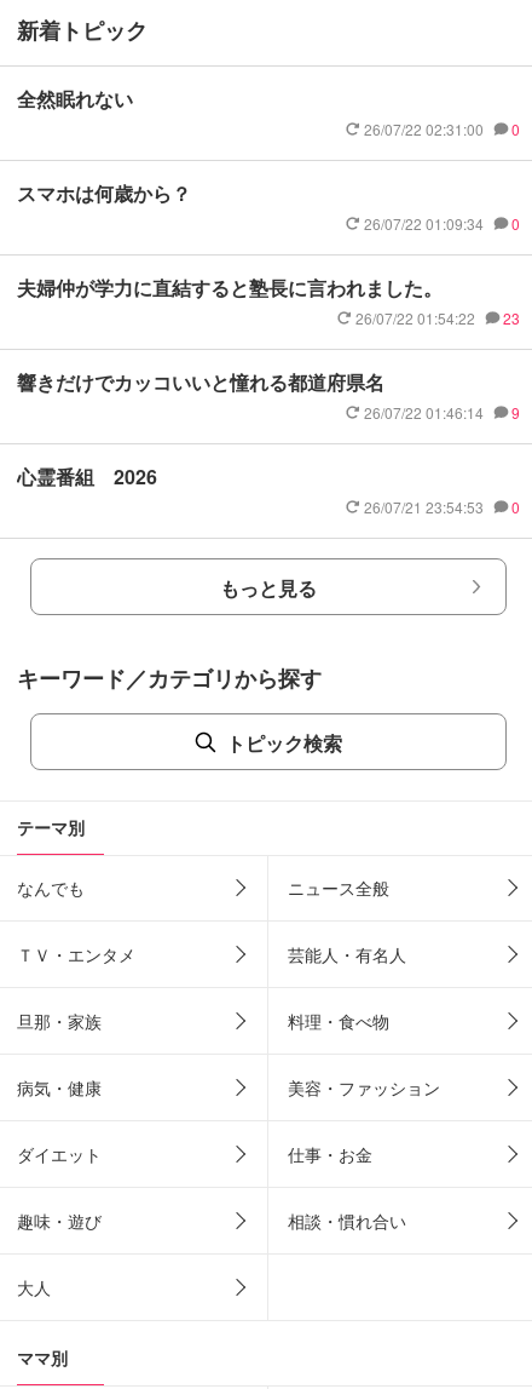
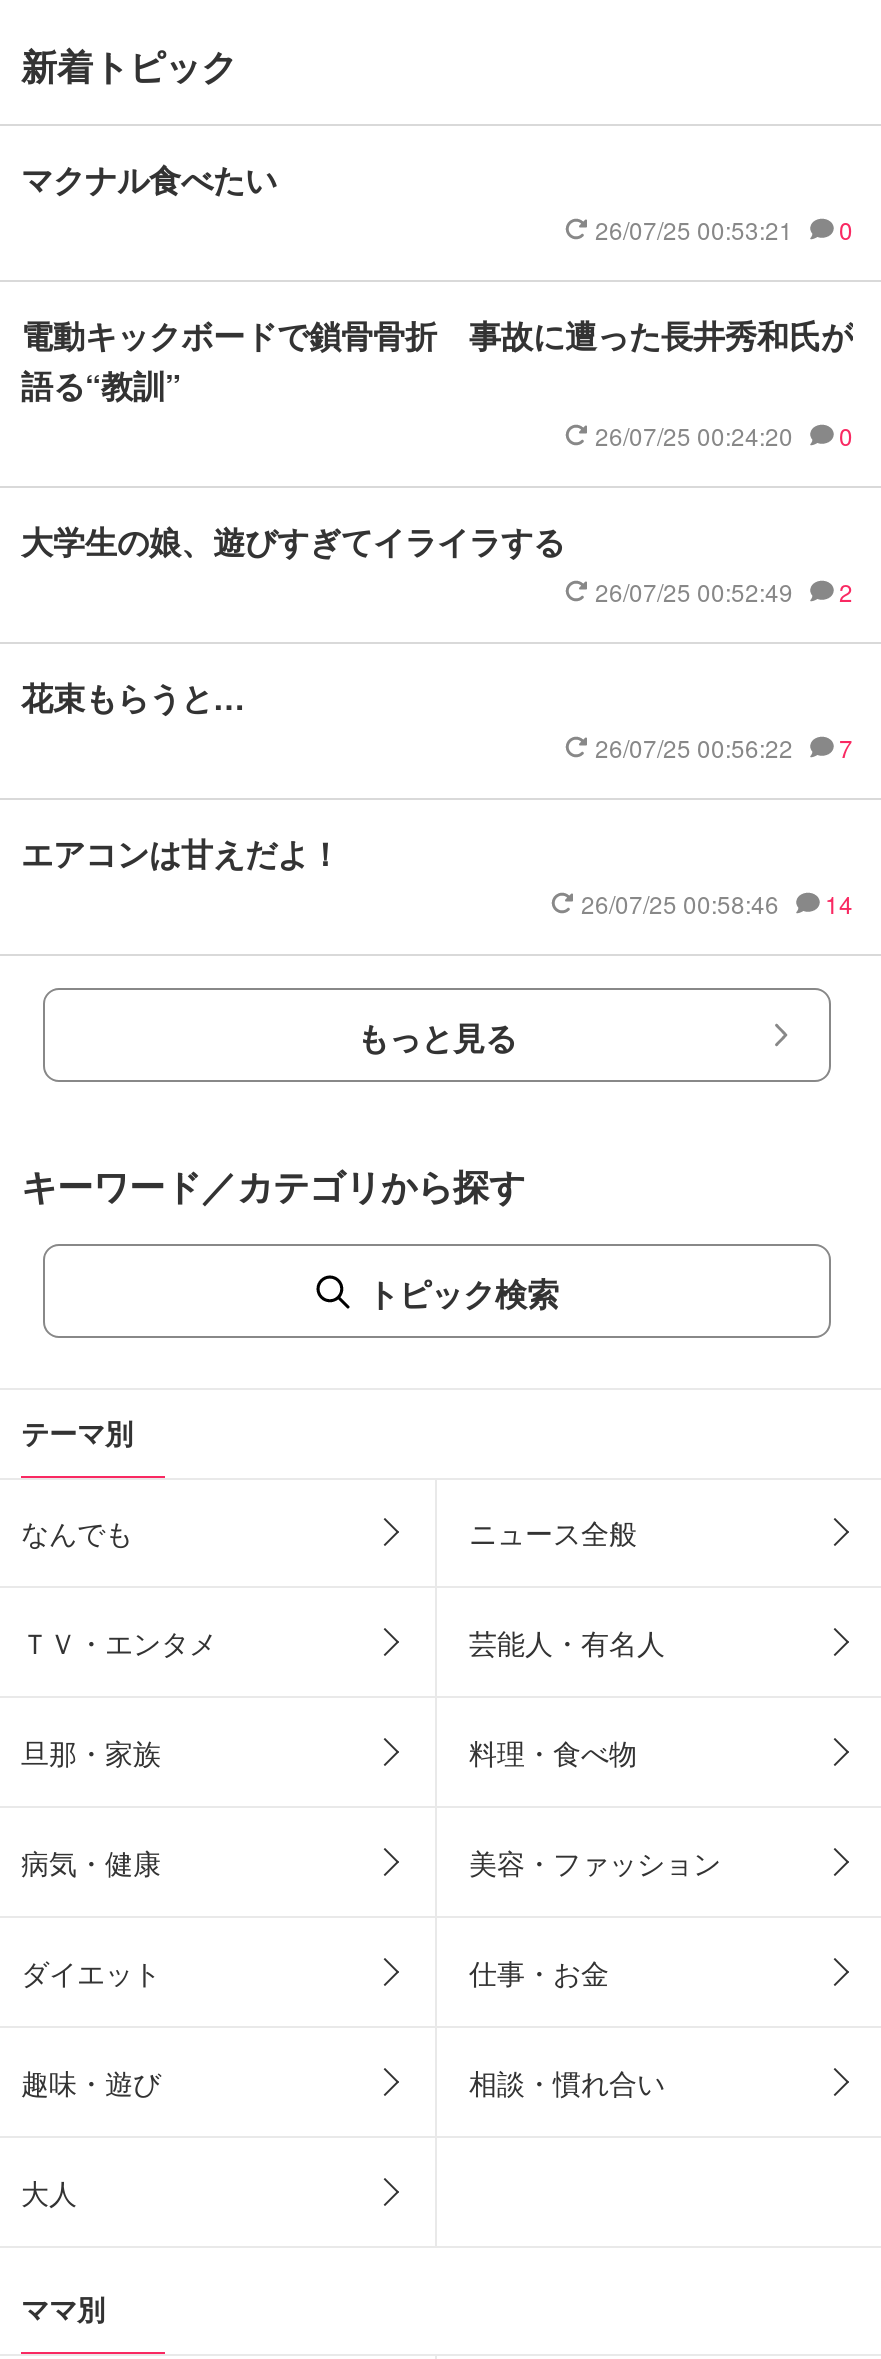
- 全然眠れない
- 26/07/22 02:31:00
+ マクナル食べたい
+ 26/07/25 00:53:21

- スマホは何歳から？
- 26/07/22 01:09:34
+ 電動キックボードで鎖骨骨折 事故に遭った長井秀和氏が
+ 語る“教訓”
+ 26/07/25 00:24:20

- 夫婦仲が学力に直結すると塾長に言われました。
- 26/07/22 01:54:22
- 23
+ 大学生の娘、遊びすぎてイライラする
+ 26/07/25 00:52:49
+ 2

- 響きだけでカッコいいと憧れる都道府県名
- 26/07/22 01:46:14
- 9
+ 花束もらうと…
+ 26/07/25 00:56:22
+ 7

- 心霊番組 2026
- 26/07/21 23:54:53
- 0
+ エアコンは甘えだよ！
+ 26/07/25 00:58:46
+ 14
